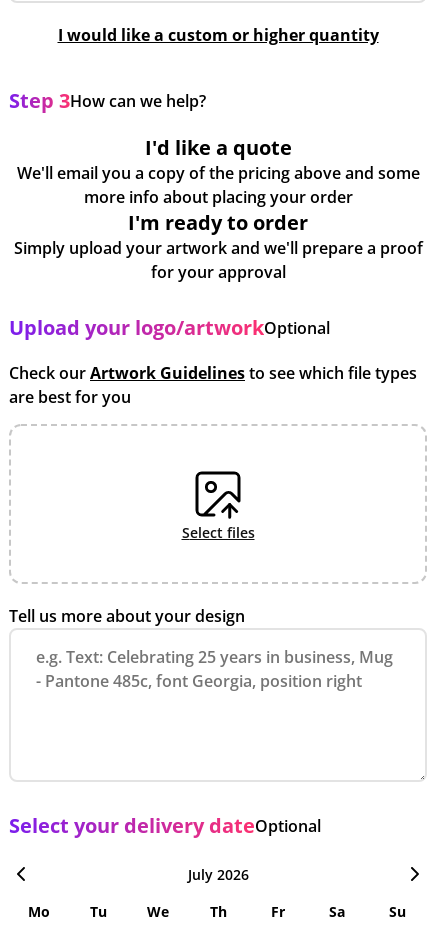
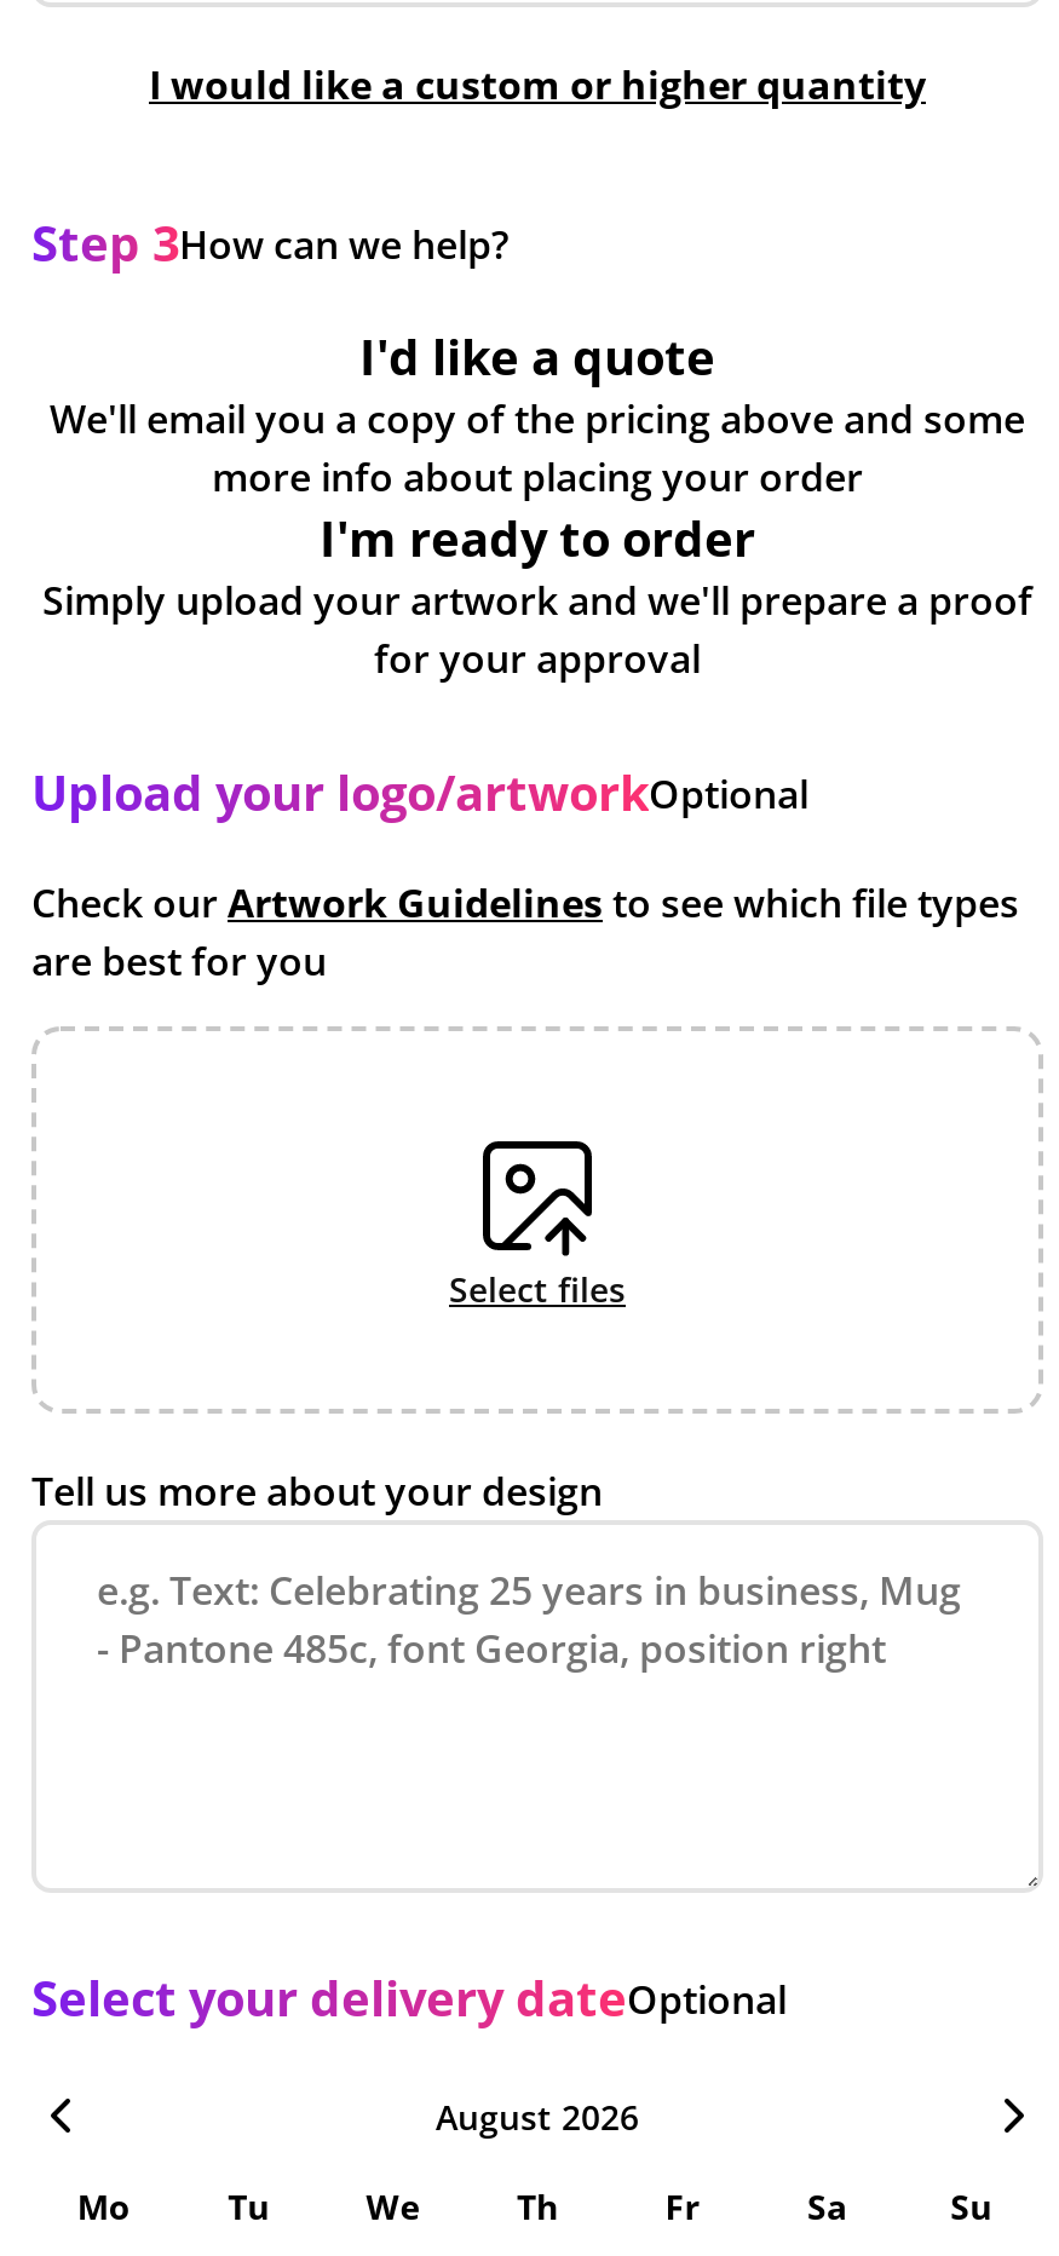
- July 2026
+ August 2026
